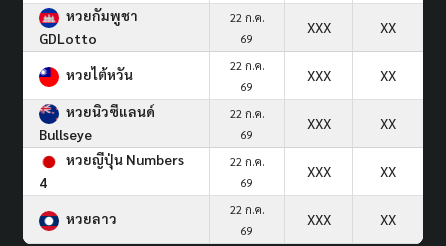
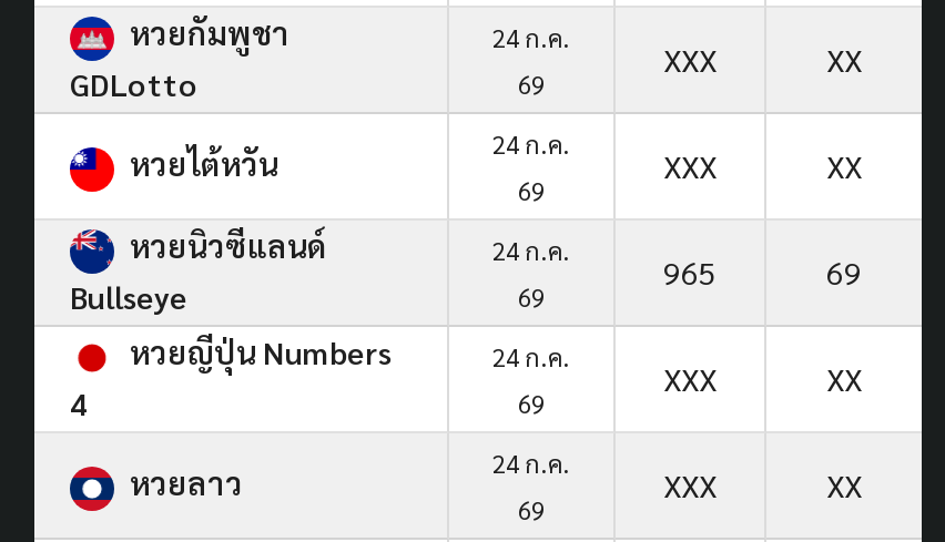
- 22 ก.ค.
+ 24 ก.ค.

- 22 ก.ค.
+ 24 ก.ค.

- 22 ก.ค.
+ 24 ก.ค.

- XXX
- XX
+ 965
+ 69

- 22 ก.ค.
+ 24 ก.ค.

- 22 ก.ค.
+ 24 ก.ค.
